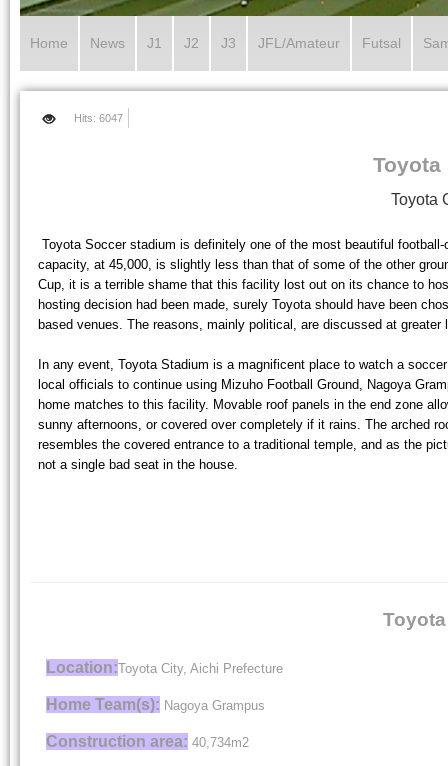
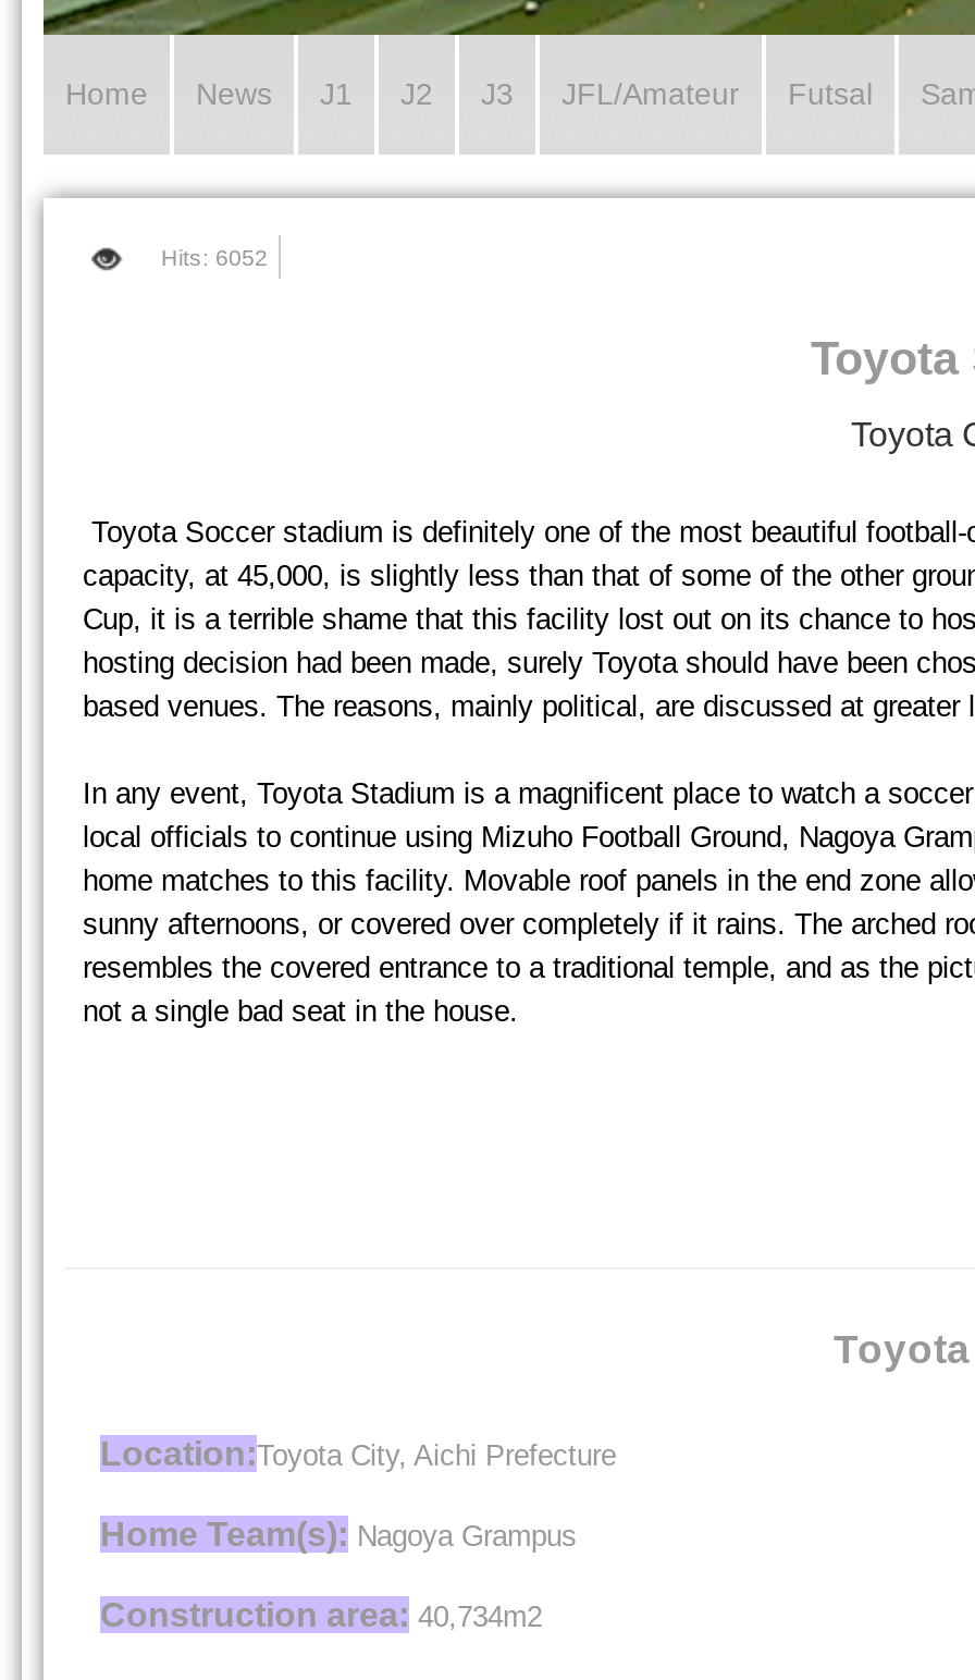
- Hits: 6047
+ Hits: 6052
